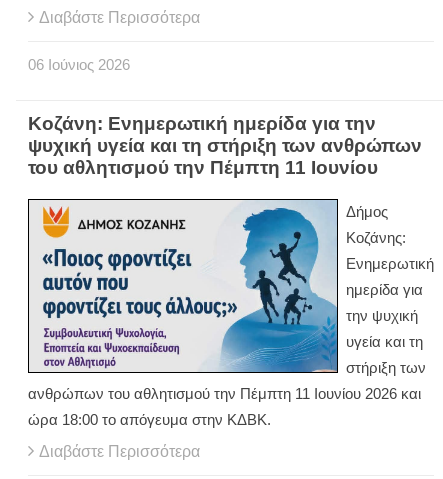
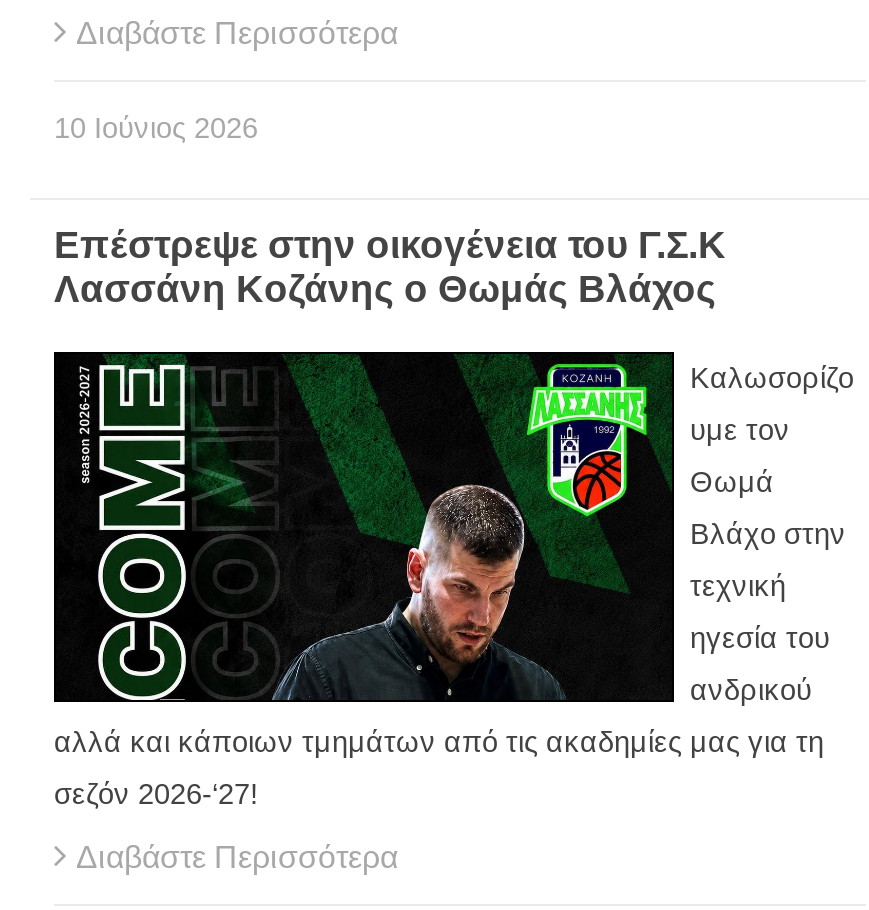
- 06 Ιούνιος 2026
+ 10 Ιούνιος 2026

- Κοζάνη: Ενημερωτική ημερίδα για την
- ψυχική υγεία και τη στήριξη των ανθρώπων
- του αθλητισμού την Πέμπτη 11 Ιουνίου
+ Επέστρεψε στην οικογένεια του Γ.Σ.Κ
+ Λασσάνη Κοζάνης ο Θωμάς Βλάχος

- [image]
- Δήμος
+ [image]
+ Καλωσορίζο

- Κοζάνης:
+ υμε τον

- Ενημερωτική
+ Θωμά

- ημερίδα για
+ Βλάχο στην

- την ψυχική
+ τεχνική

- υγεία και τη
+ ηγεσία του

- στήριξη των
+ ανδρικού

- ανθρώπων του αθλητισμού την Πέμπτη 11 Ιουνίου 2026 και
+ αλλά και κάποιων τμημάτων από τις ακαδημίες μας για τη

- ώρα 18:00 το απόγευμα στην ΚΔΒΚ.
+ σεζόν 2026-‘27!
